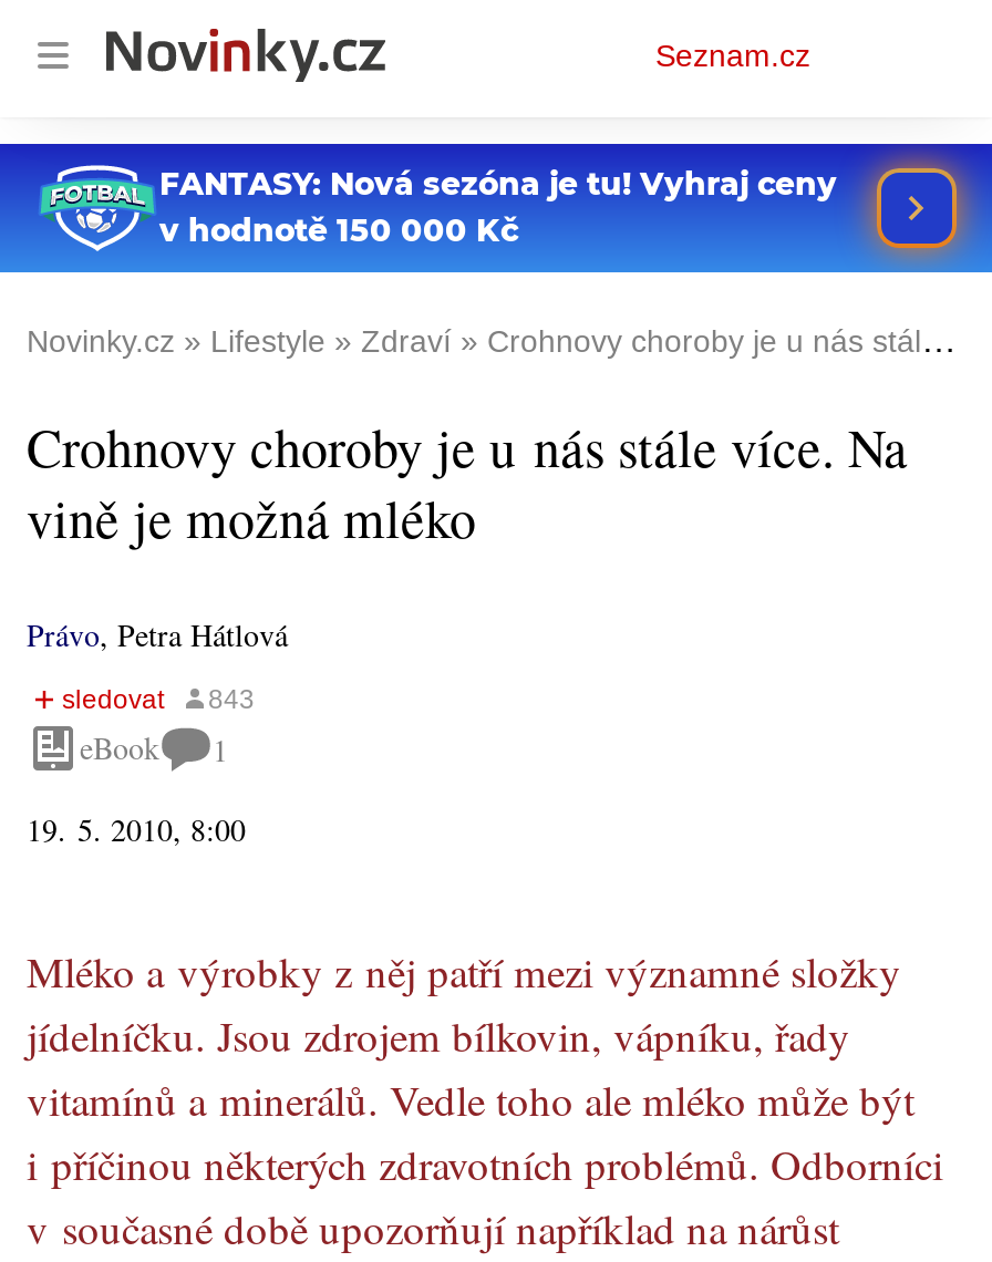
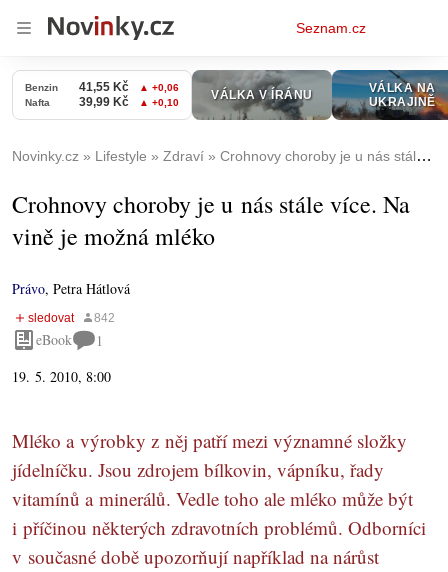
- [image]
+ [image]
